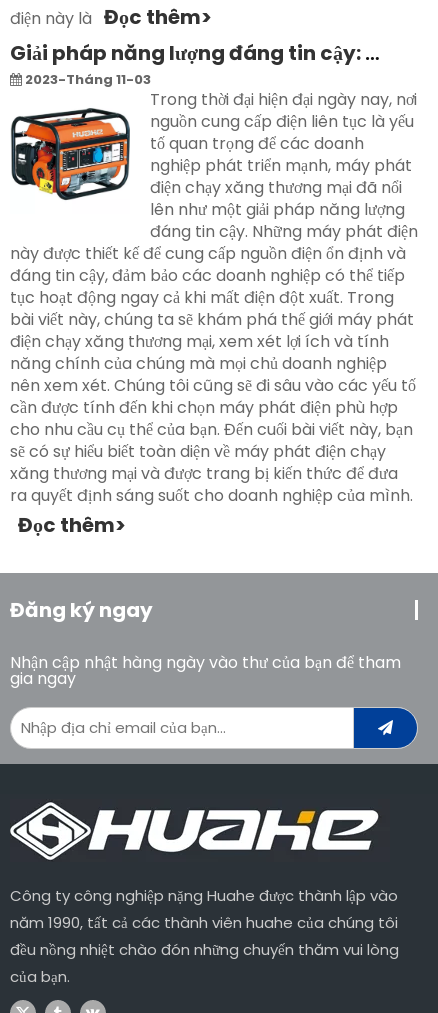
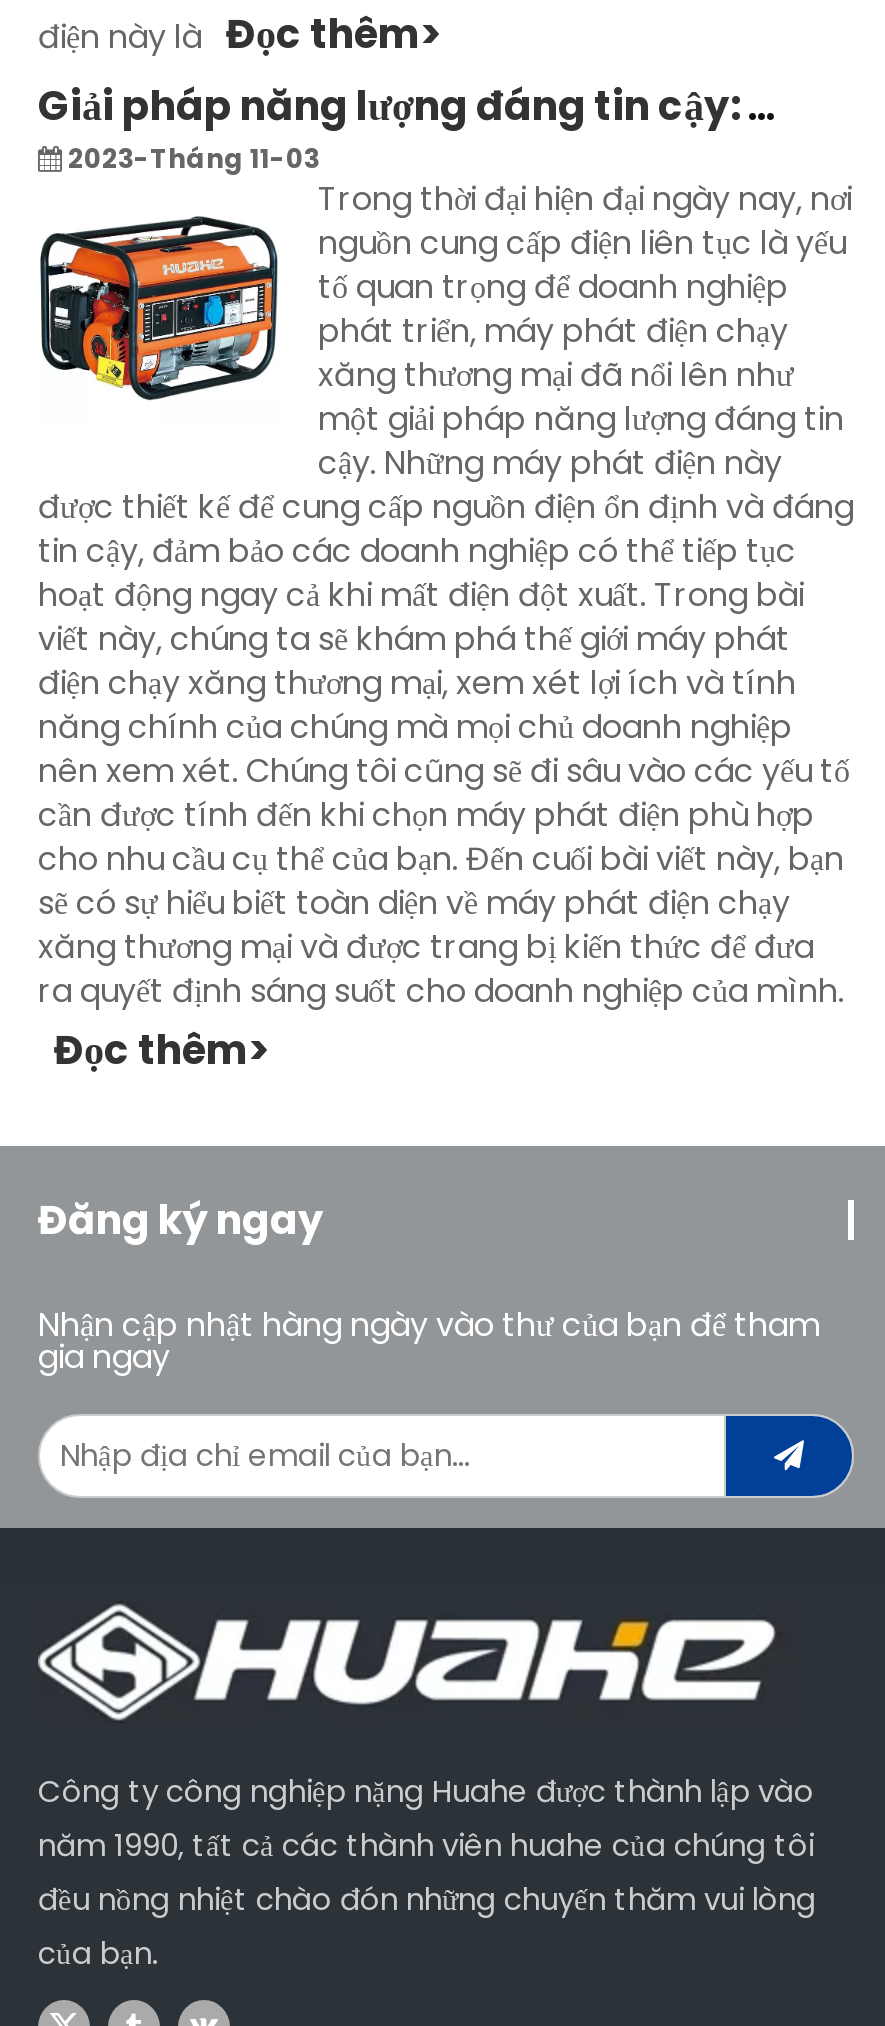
- tố quan trọng để các doanh
- nghiệp phát triển mạnh, máy phát
- điện chạy xăng thương mại đã nổi
- lên như một giải pháp năng lượng
- đáng tin cậy. Những máy phát điện
- này được thiết kế để cung cấp nguồn điện ổn định và
- đáng tin cậy, đảm bảo các doanh nghiệp có thể tiếp
- tục hoạt động ngay cả khi mất điện đột xuất. Trong
- bài viết này, chúng ta sẽ khám phá thế giới máy phát
+ tố quan trọng để doanh nghiệp
+ phát triển, máy phát điện chạy
+ xăng thương mại đã nổi lên như
+ một giải pháp năng lượng đáng tin
+ cậy. Những máy phát điện này
+ được thiết kế để cung cấp nguồn điện ổn định và đáng
+ tin cậy, đảm bảo các doanh nghiệp có thể tiếp tục
+ hoạt động ngay cả khi mất điện đột xuất. Trong bài
+ viết này, chúng ta sẽ khám phá thế giới máy phát
